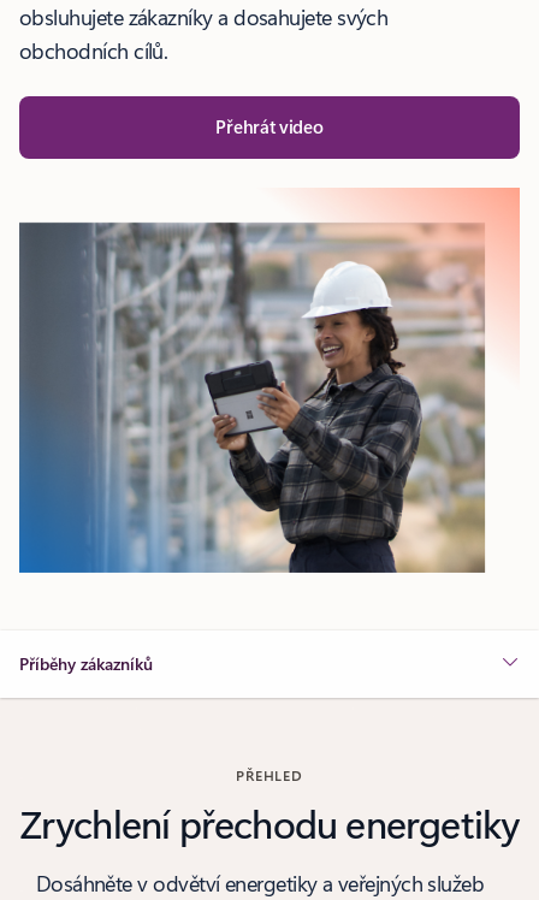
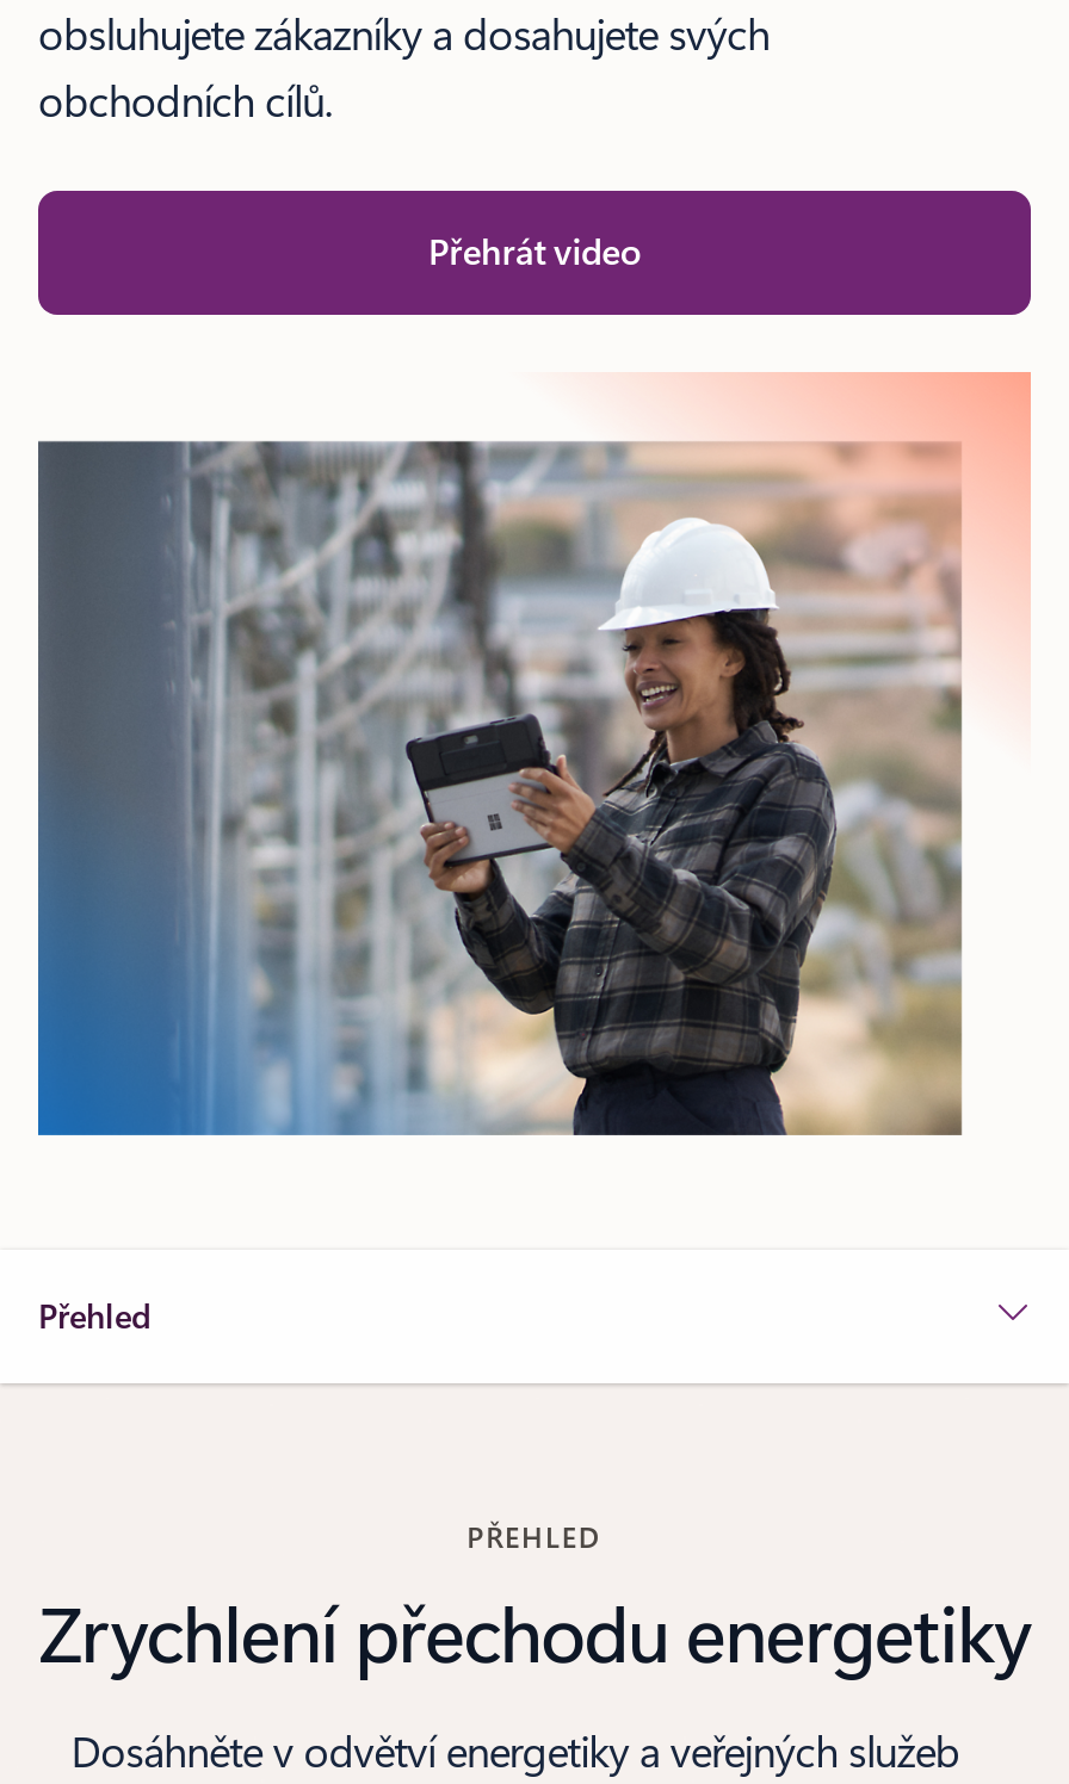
- Příběhy zákazníků
+ Přehled
